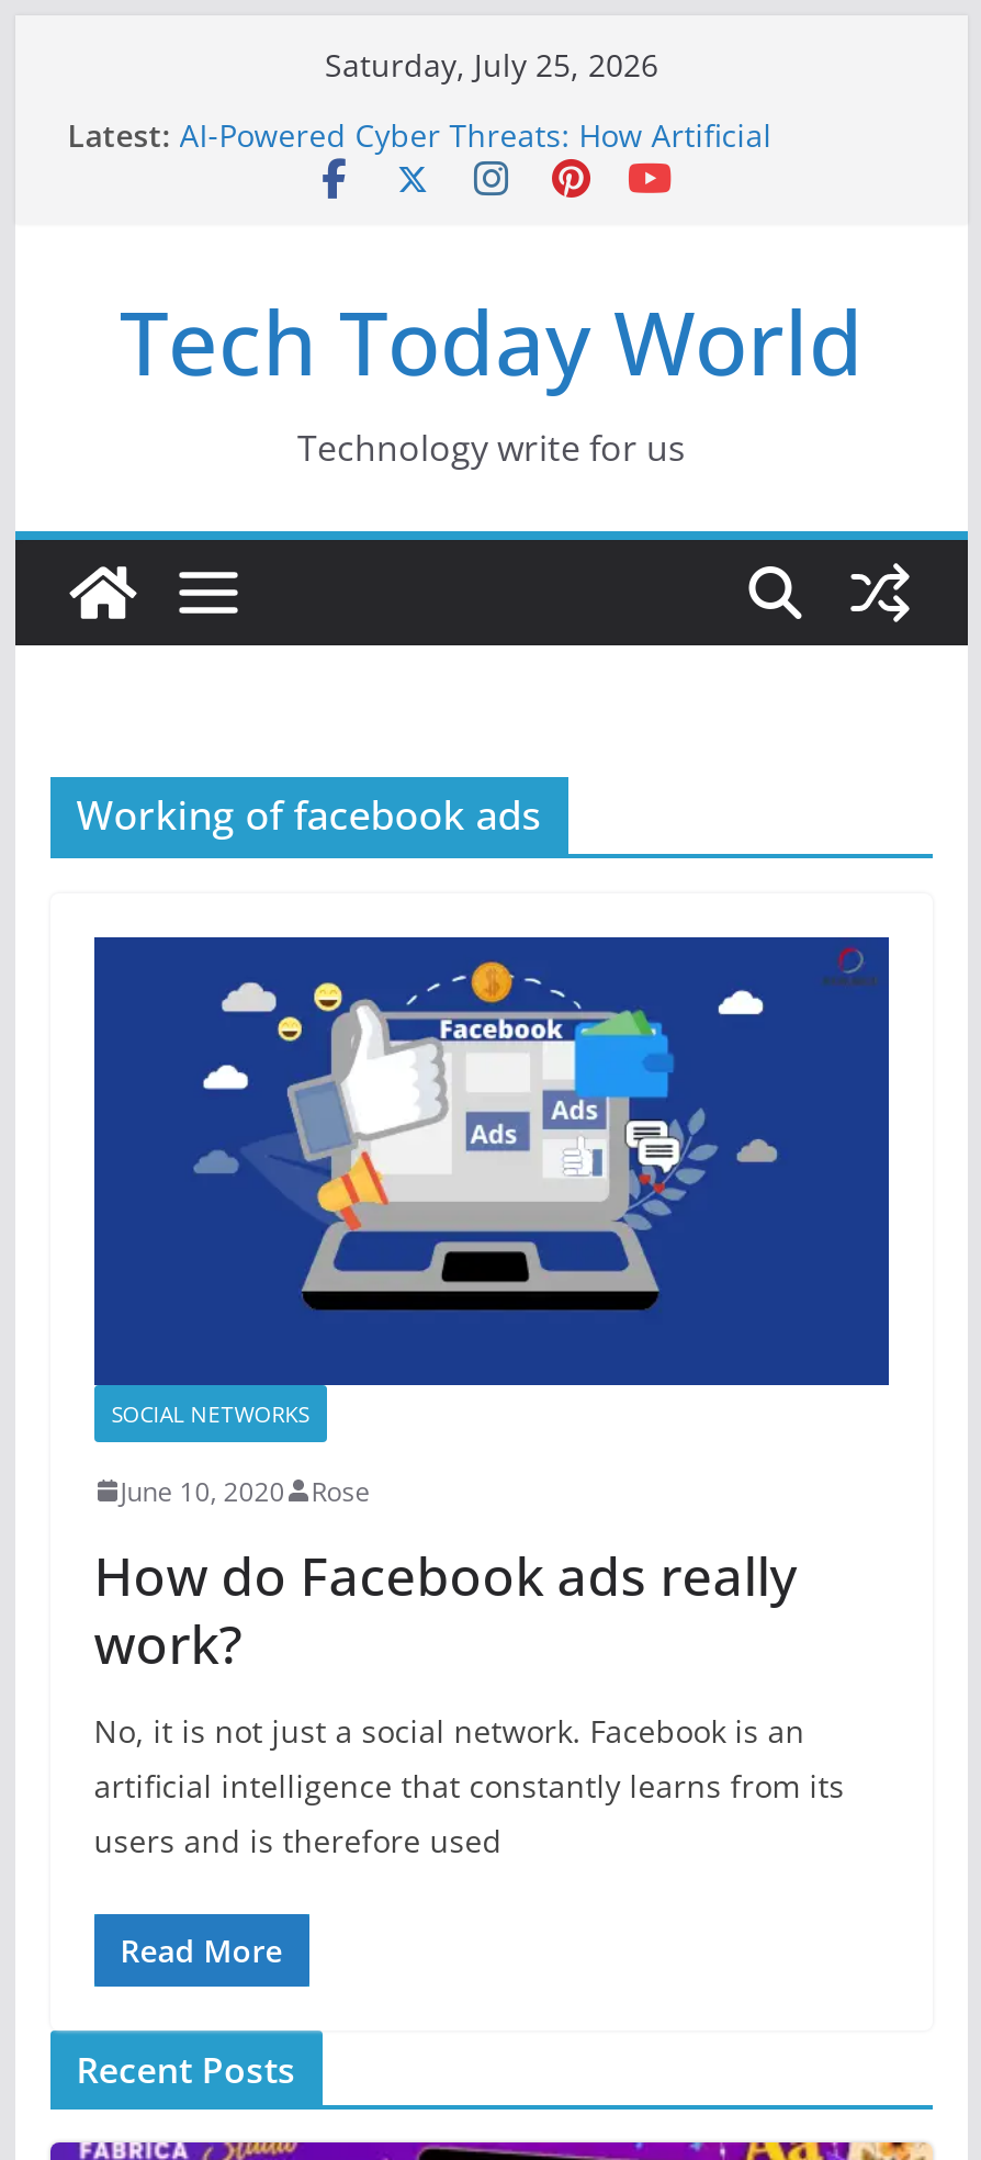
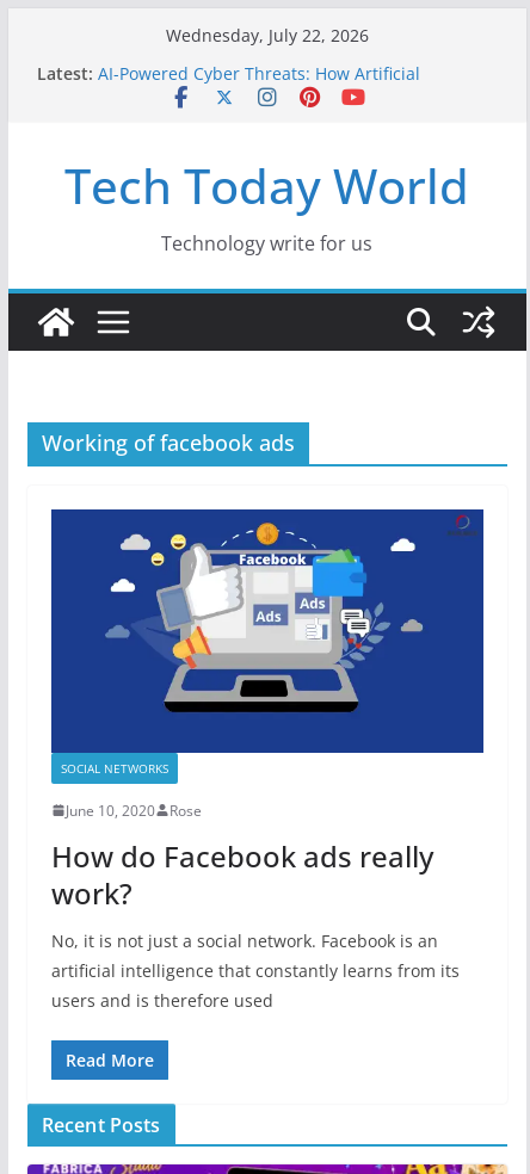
- Saturday, July 25, 2026
+ Wednesday, July 22, 2026
